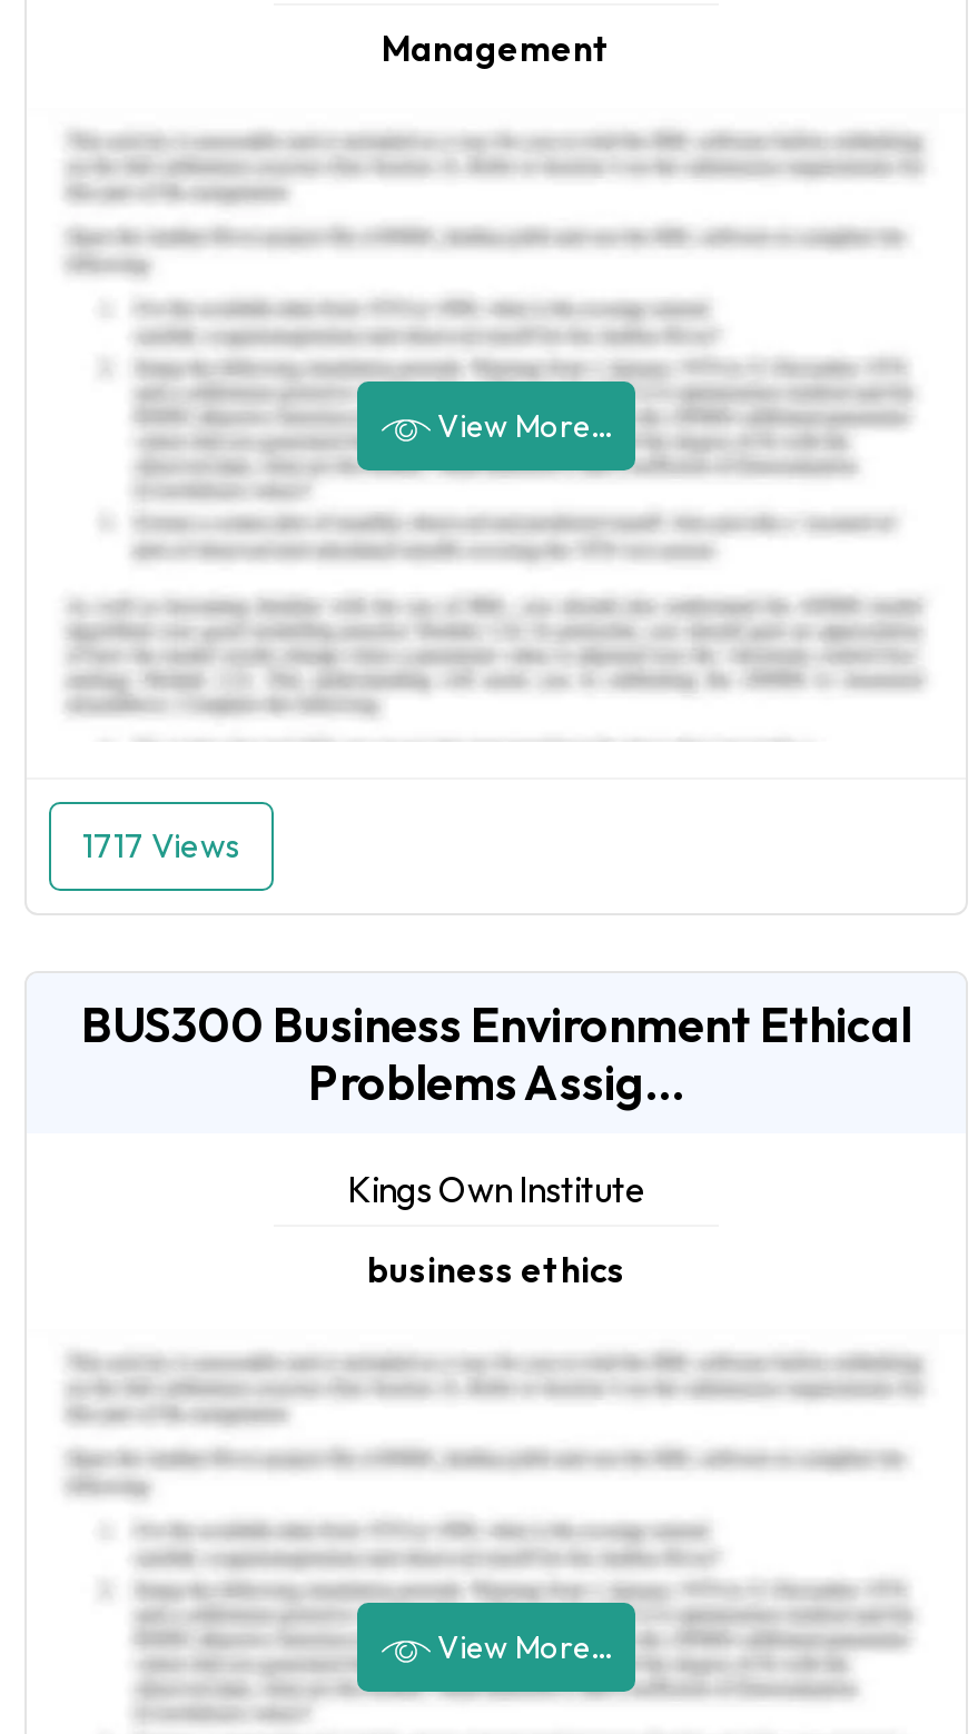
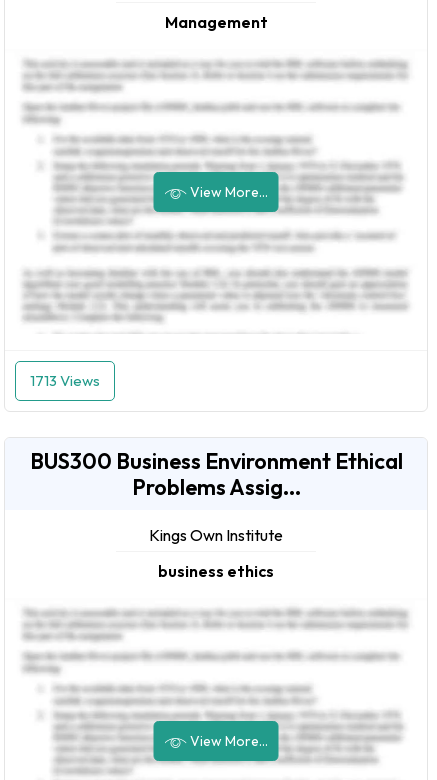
- 1717 Views
+ 1713 Views
